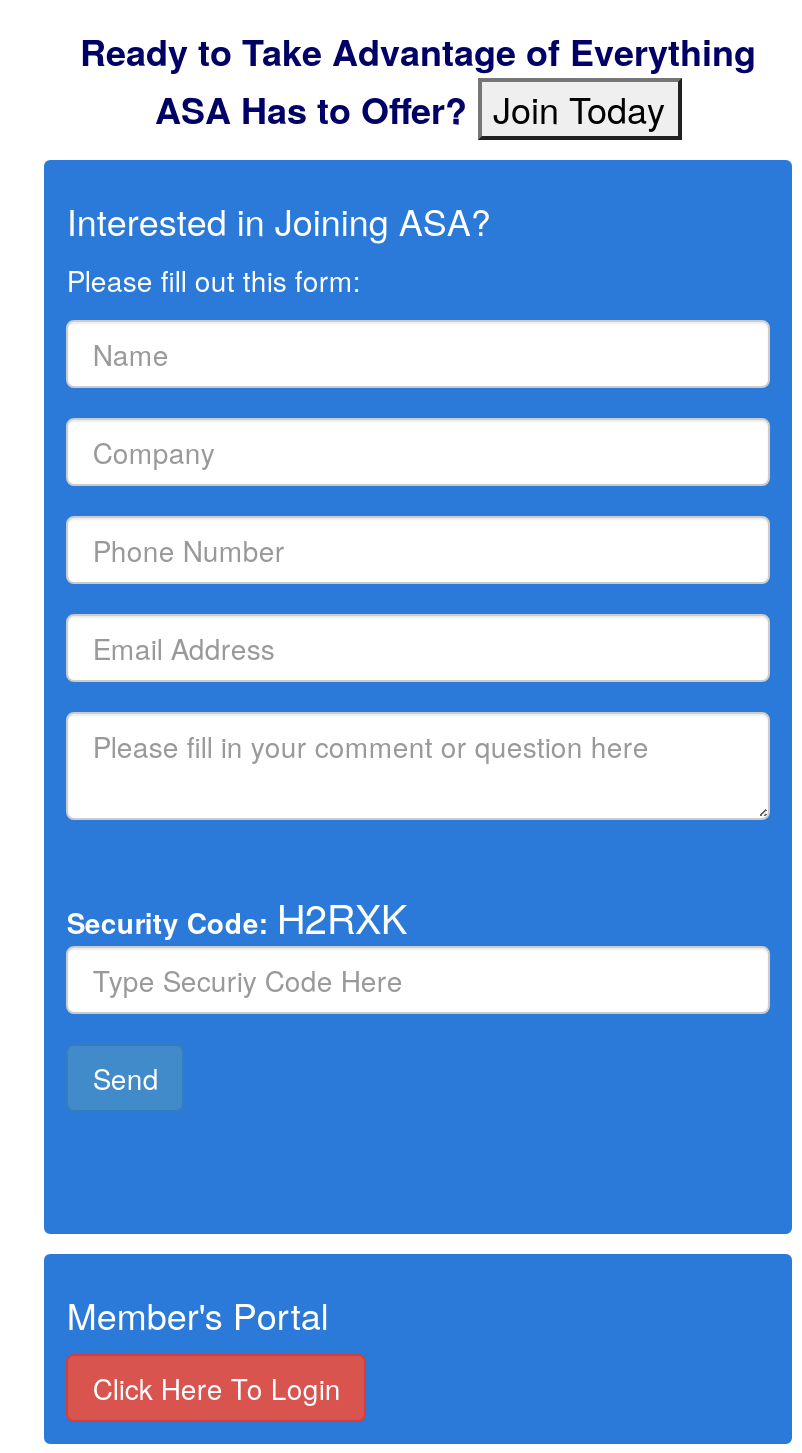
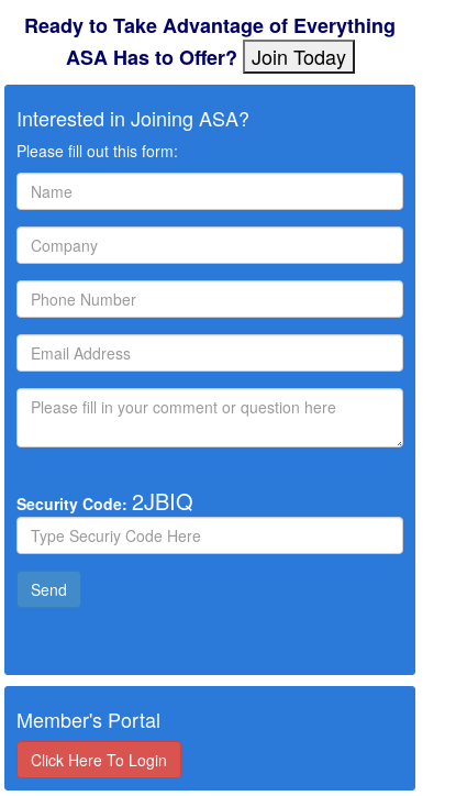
- Security Code: H2RXK
+ Security Code: 2JBIQ
